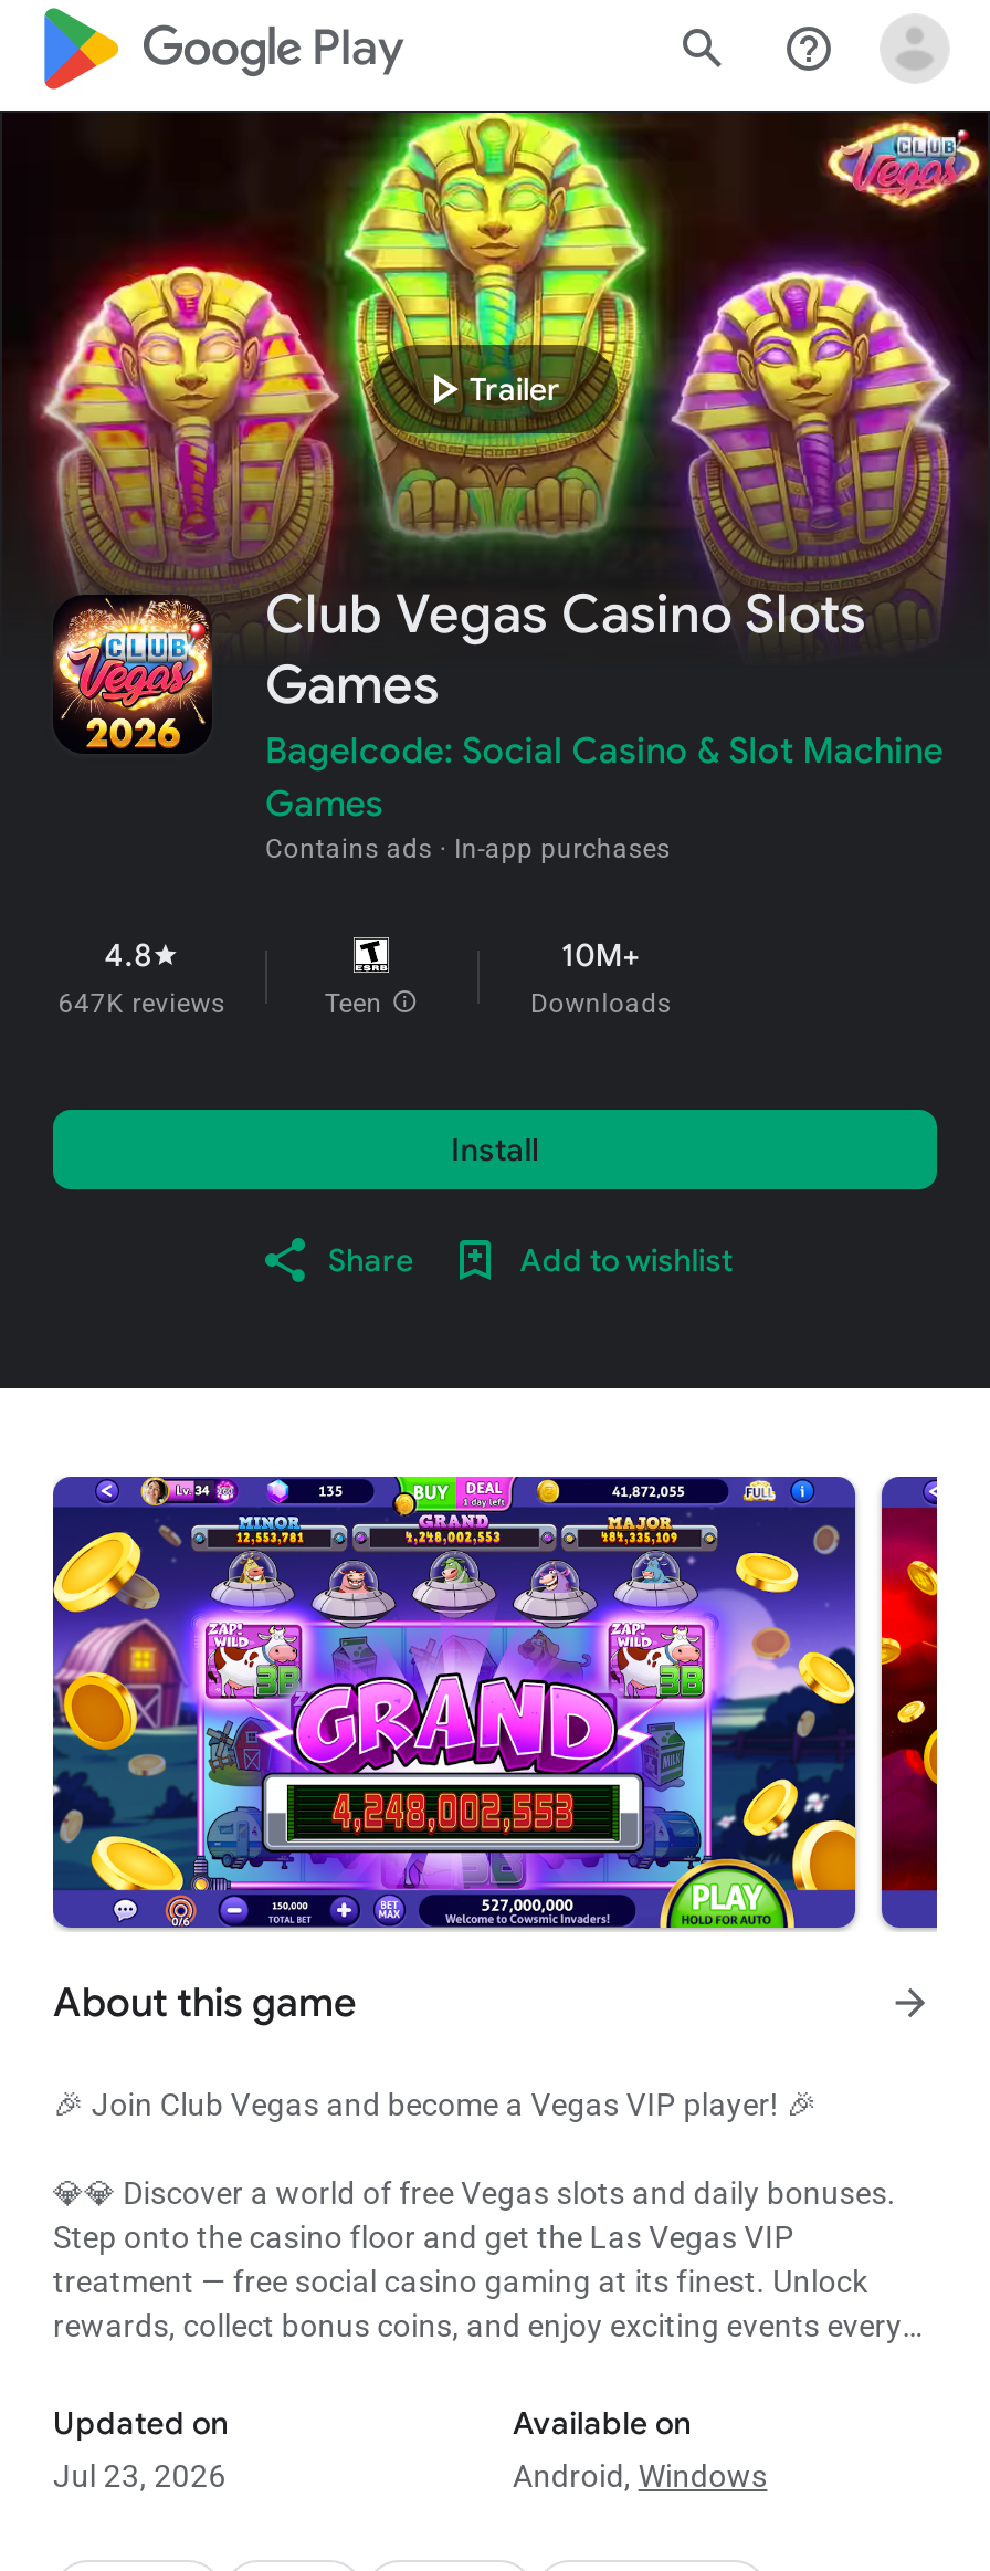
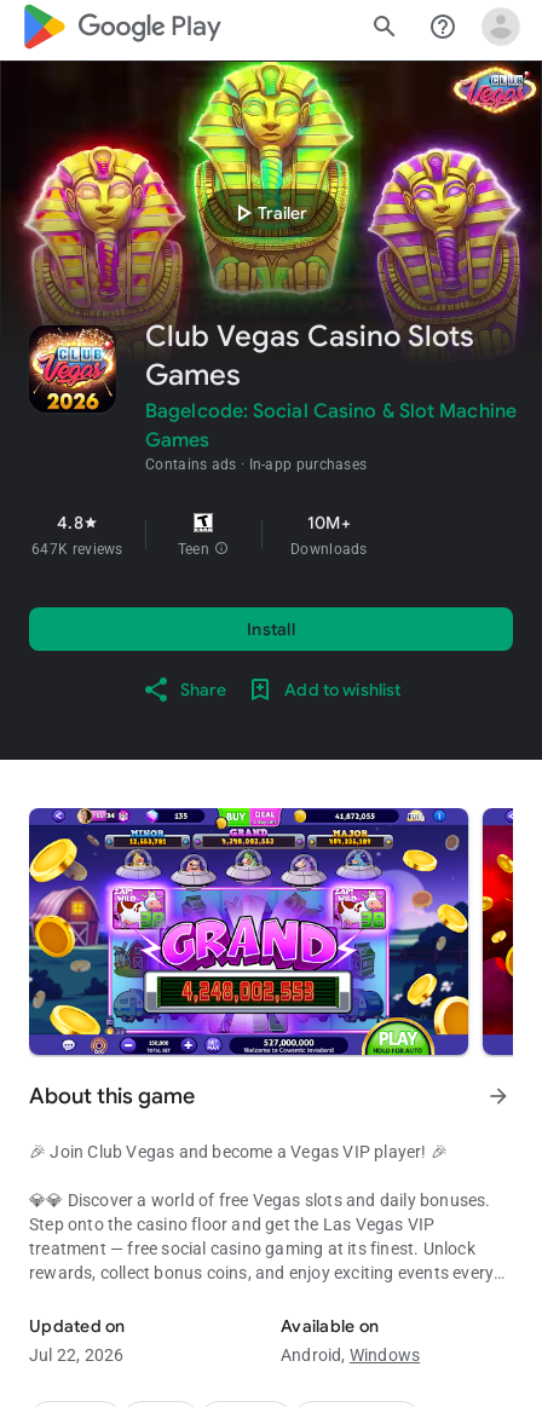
- Jul 23, 2026
+ Jul 22, 2026
